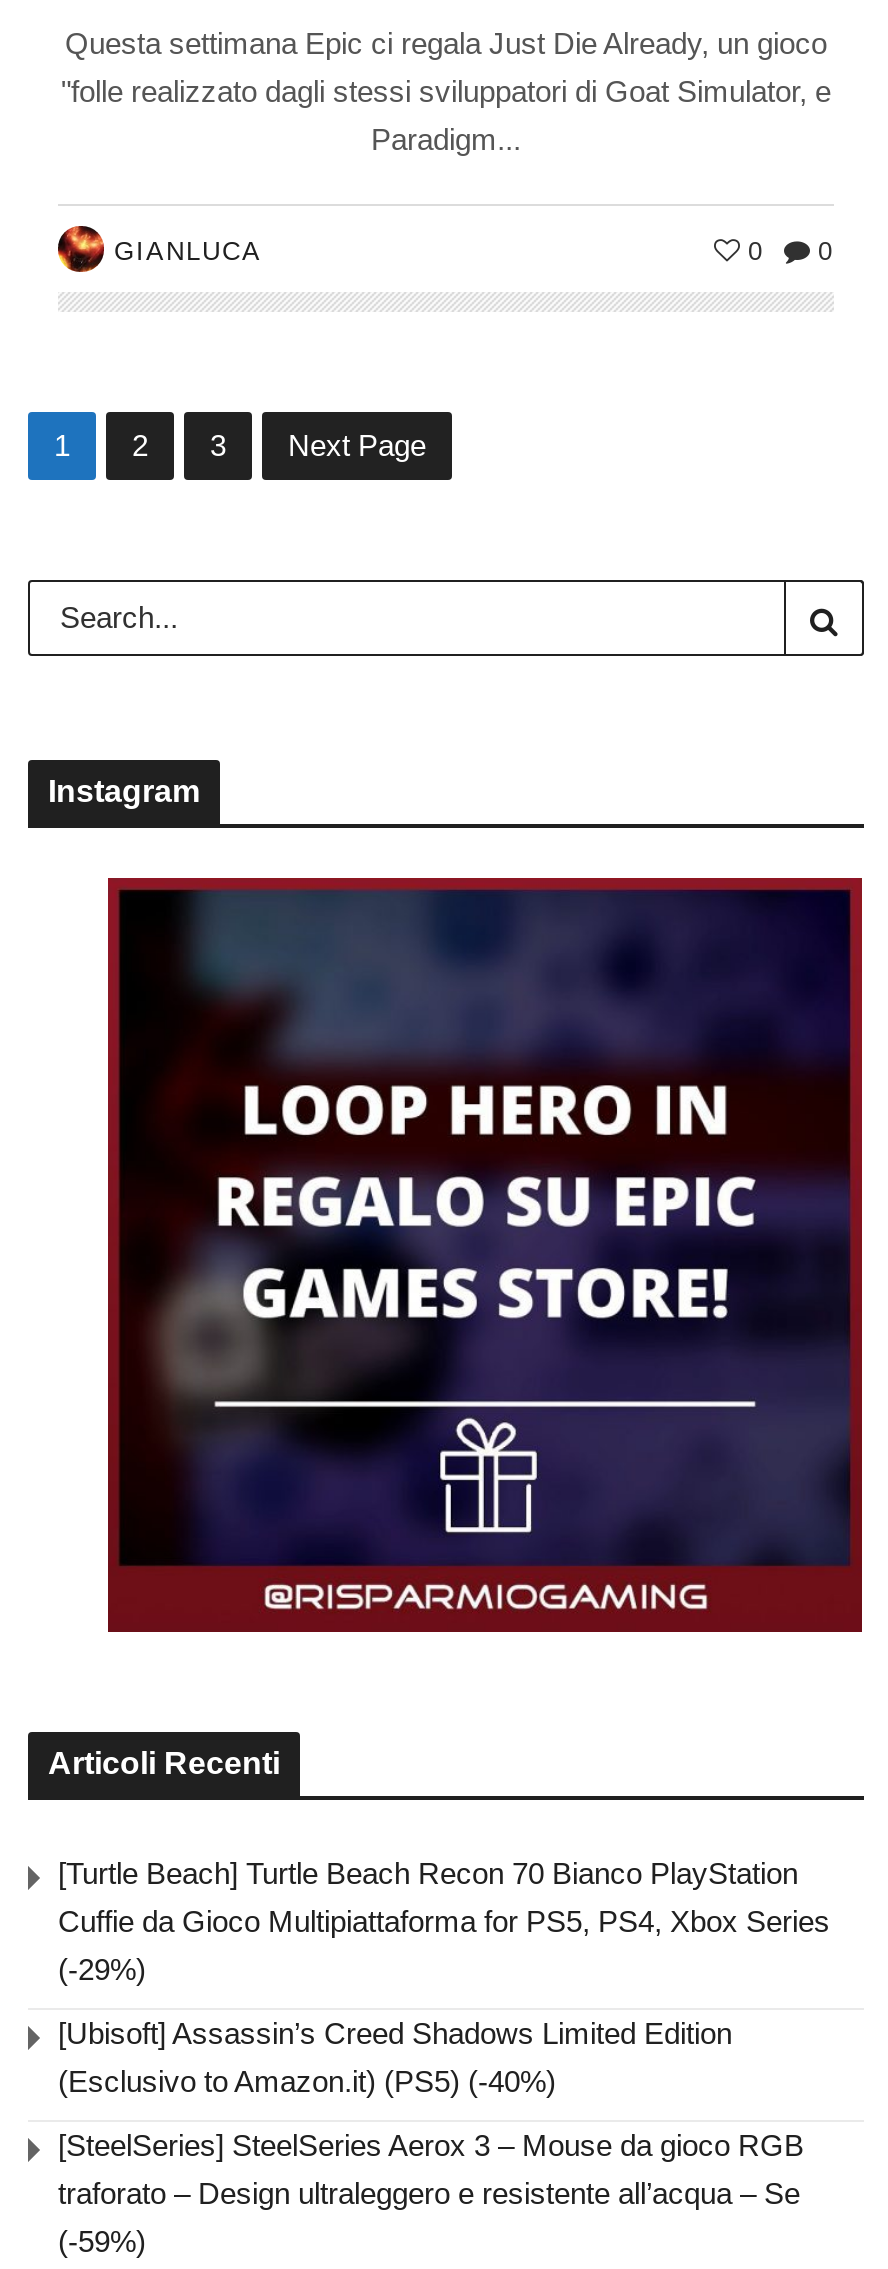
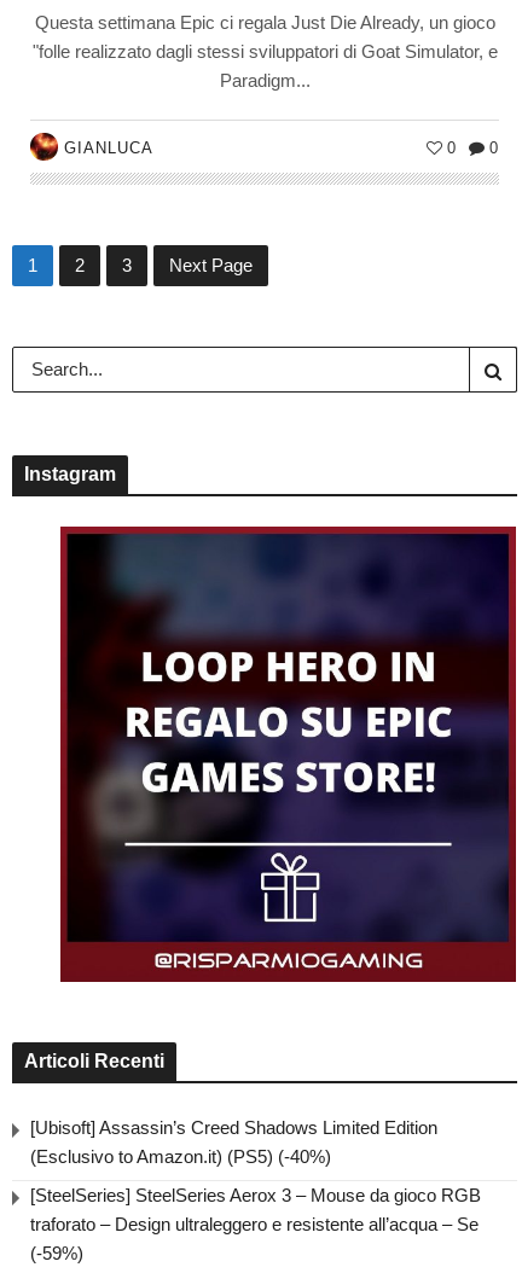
- [Turtle Beach] Turtle Beach Recon 70 Bianco PlayStation
- Cuffie da Gioco Multipiattaforma for PS5, PS4, Xbox Series
- (-29%)
